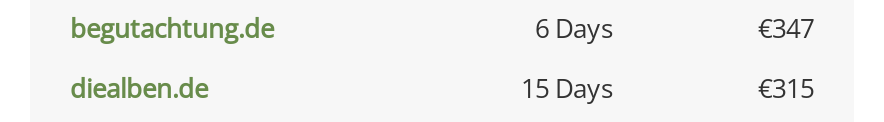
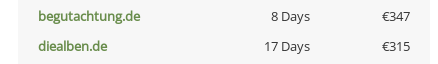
- 6 Days
+ 8 Days

- 15 Days
+ 17 Days
